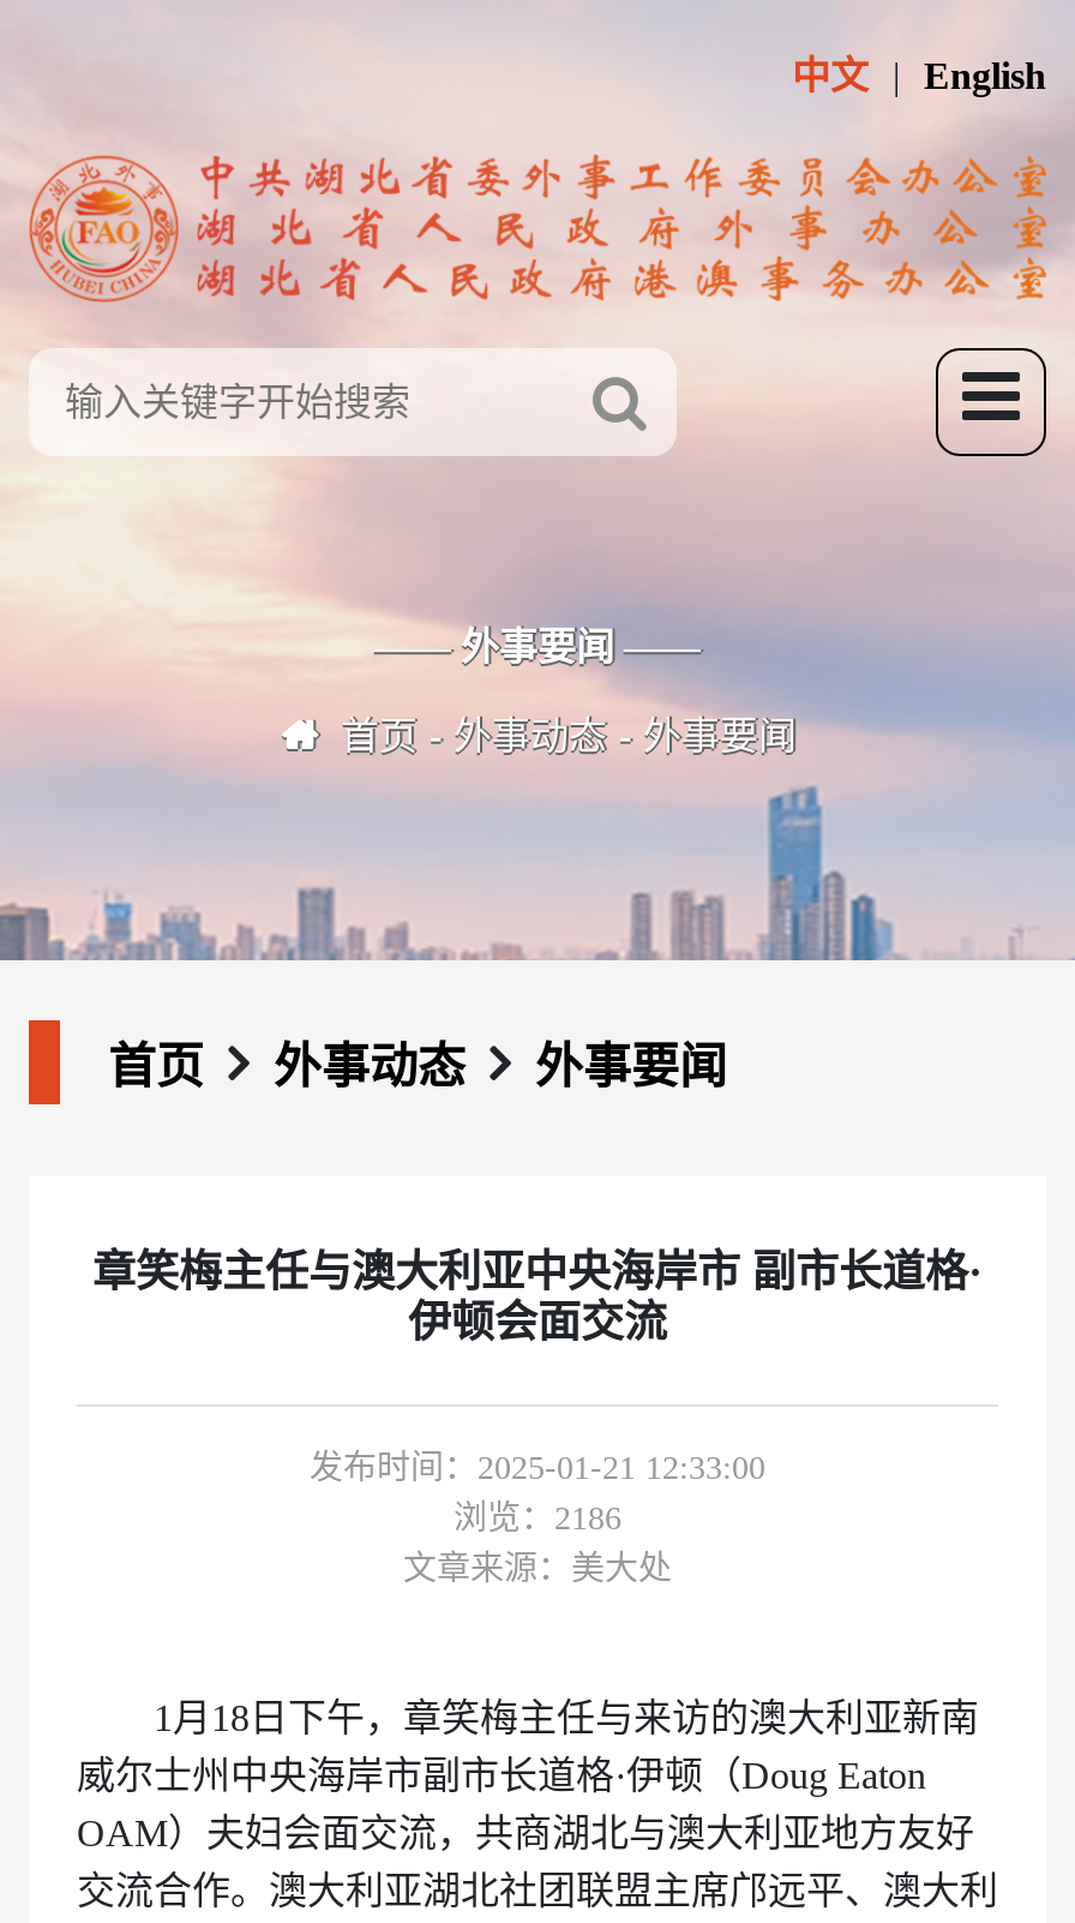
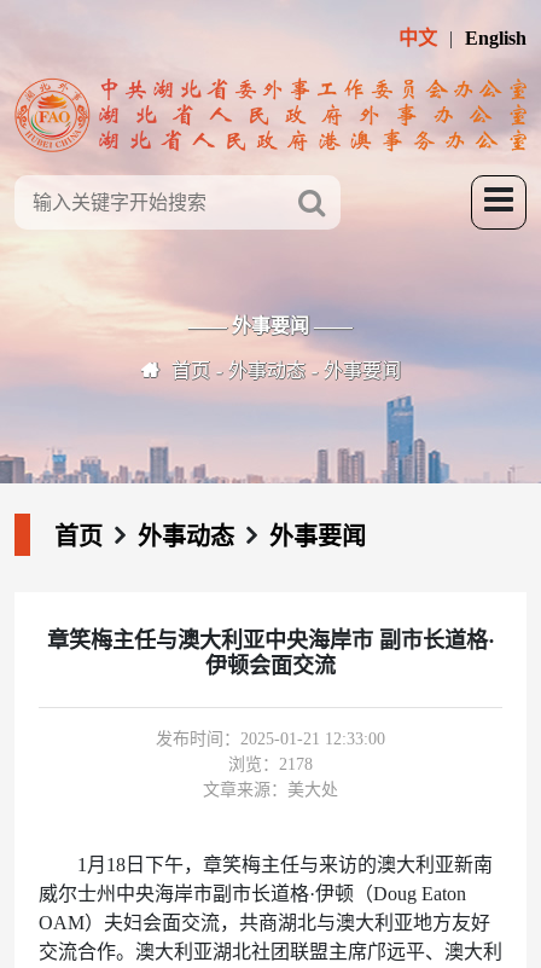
- 浏览：2186
+ 浏览：2178
